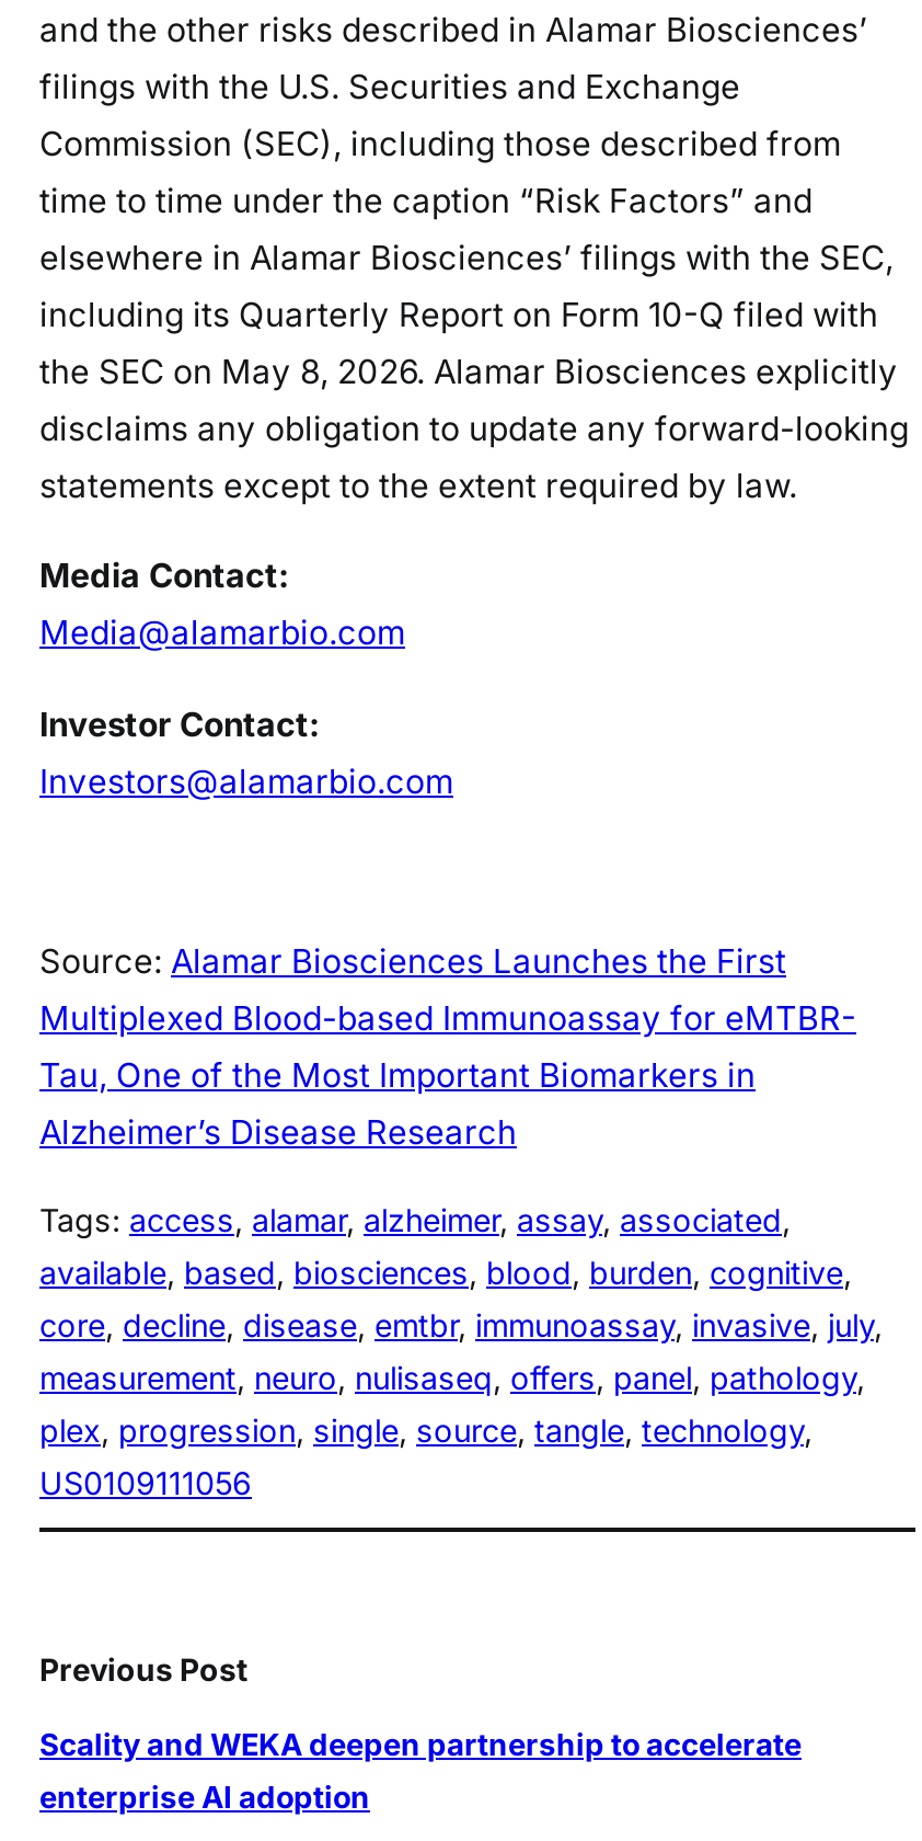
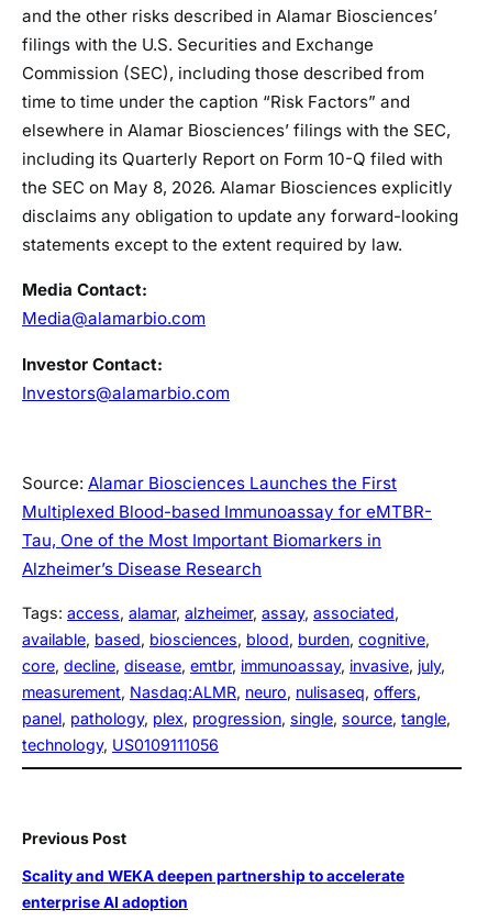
- measurement, neuro, nulisaseq, offers, panel, pathology ,
- plex, progression, single, source, tangle, technology ,
- US0109111056
+ measurement, Nasdaq:ALMR, neuro, nulisaseq, offers ,
+ panel, pathology, plex, progression, single, source, tangle ,
+ technology, US0109111056
